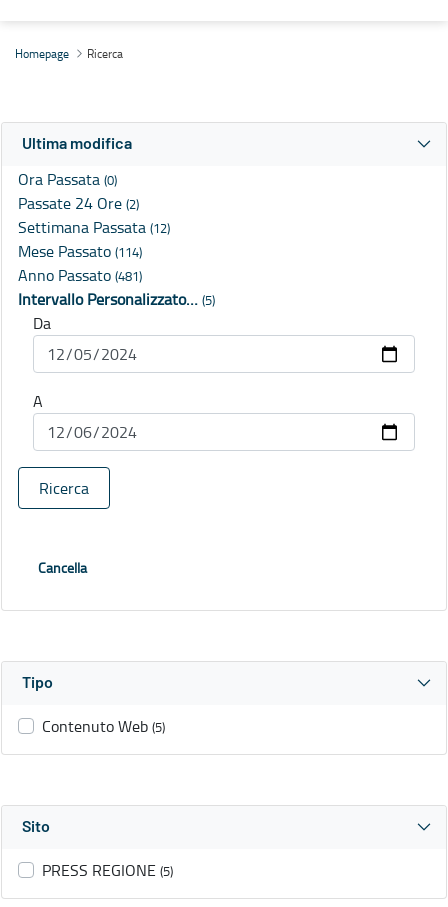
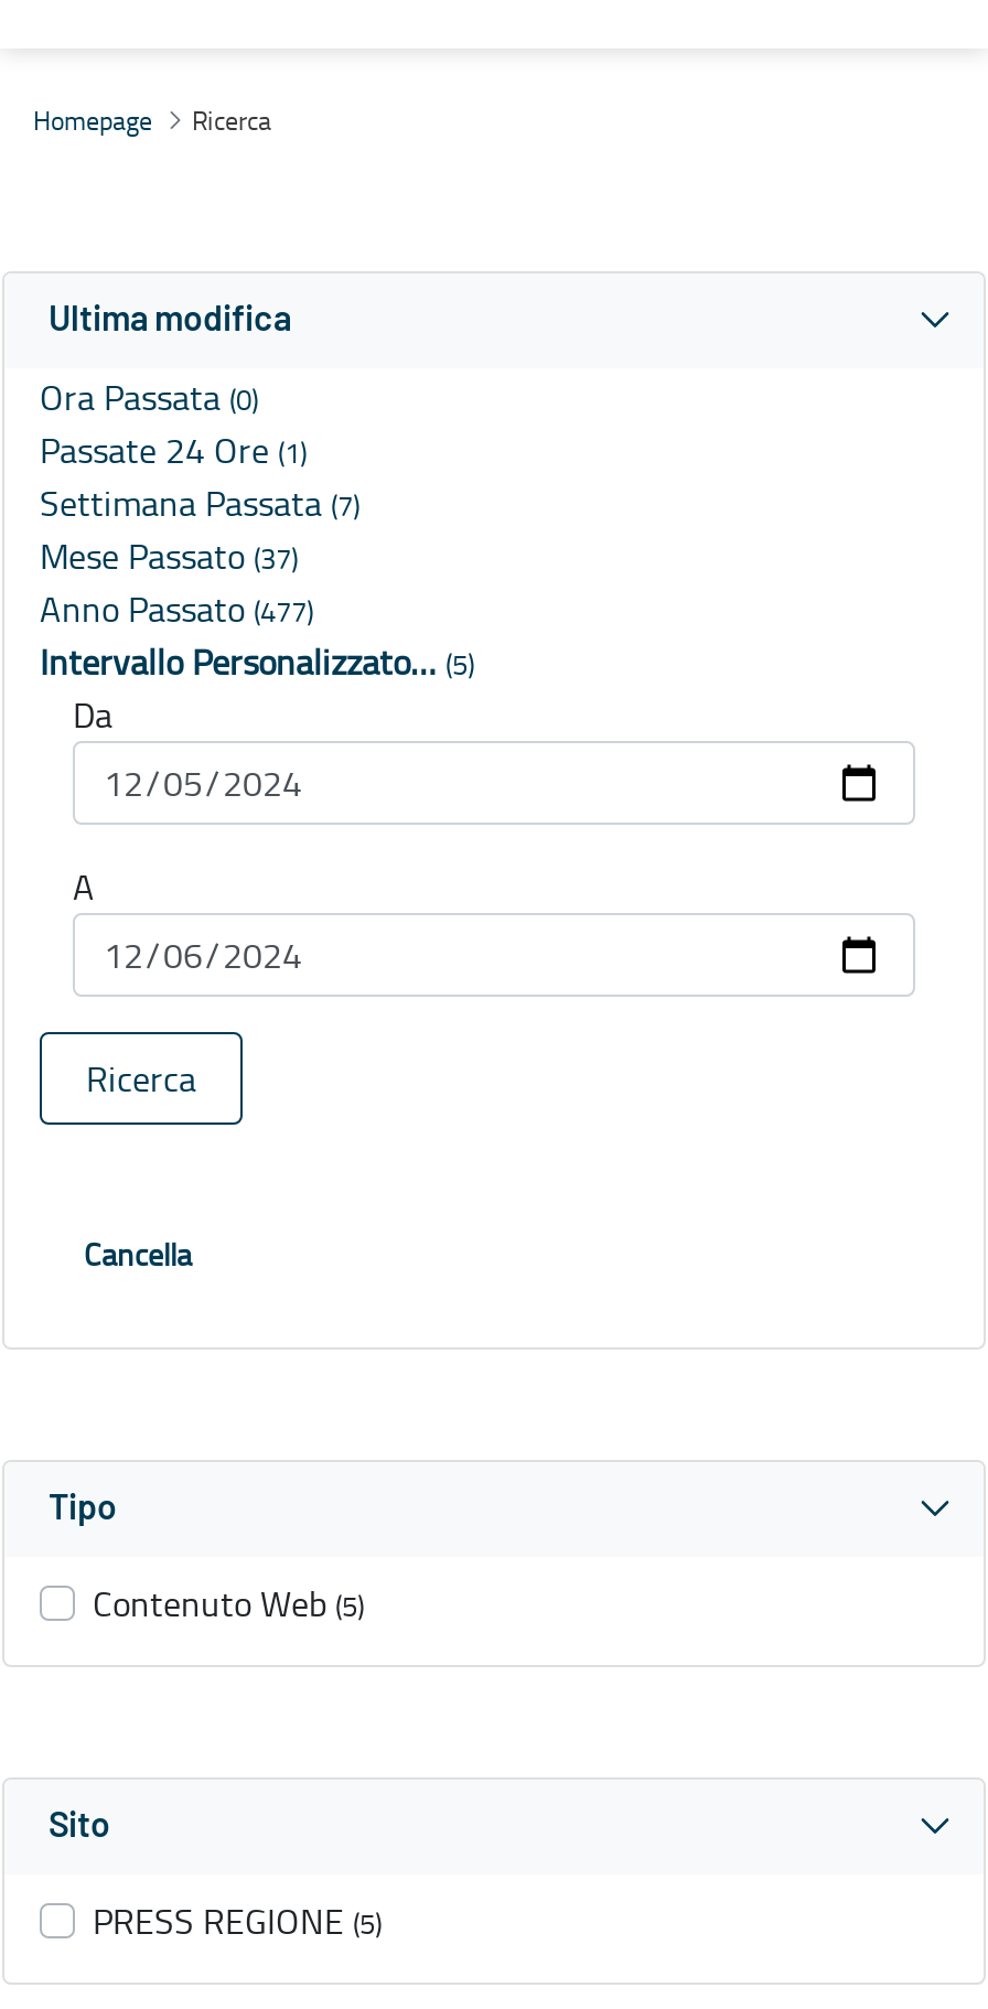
- Passate 24 Ore (2)
+ Passate 24 Ore (1)

- Settimana Passata (12)
+ Settimana Passata (7)

- Mese Passato (114)
+ Mese Passato (37)

- Anno Passato (481)
+ Anno Passato (477)
